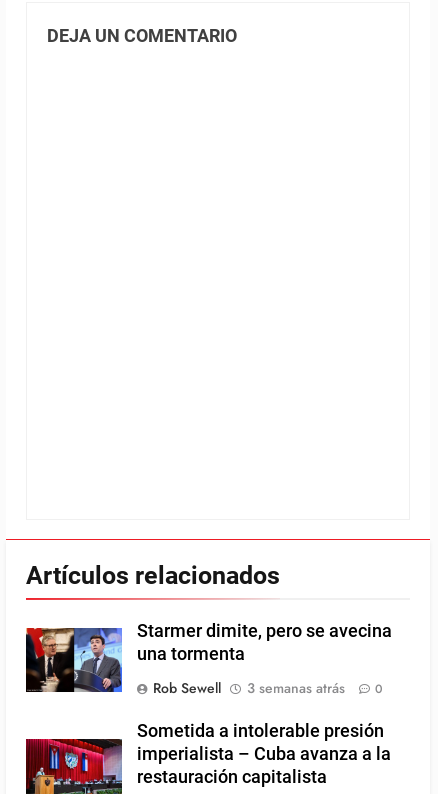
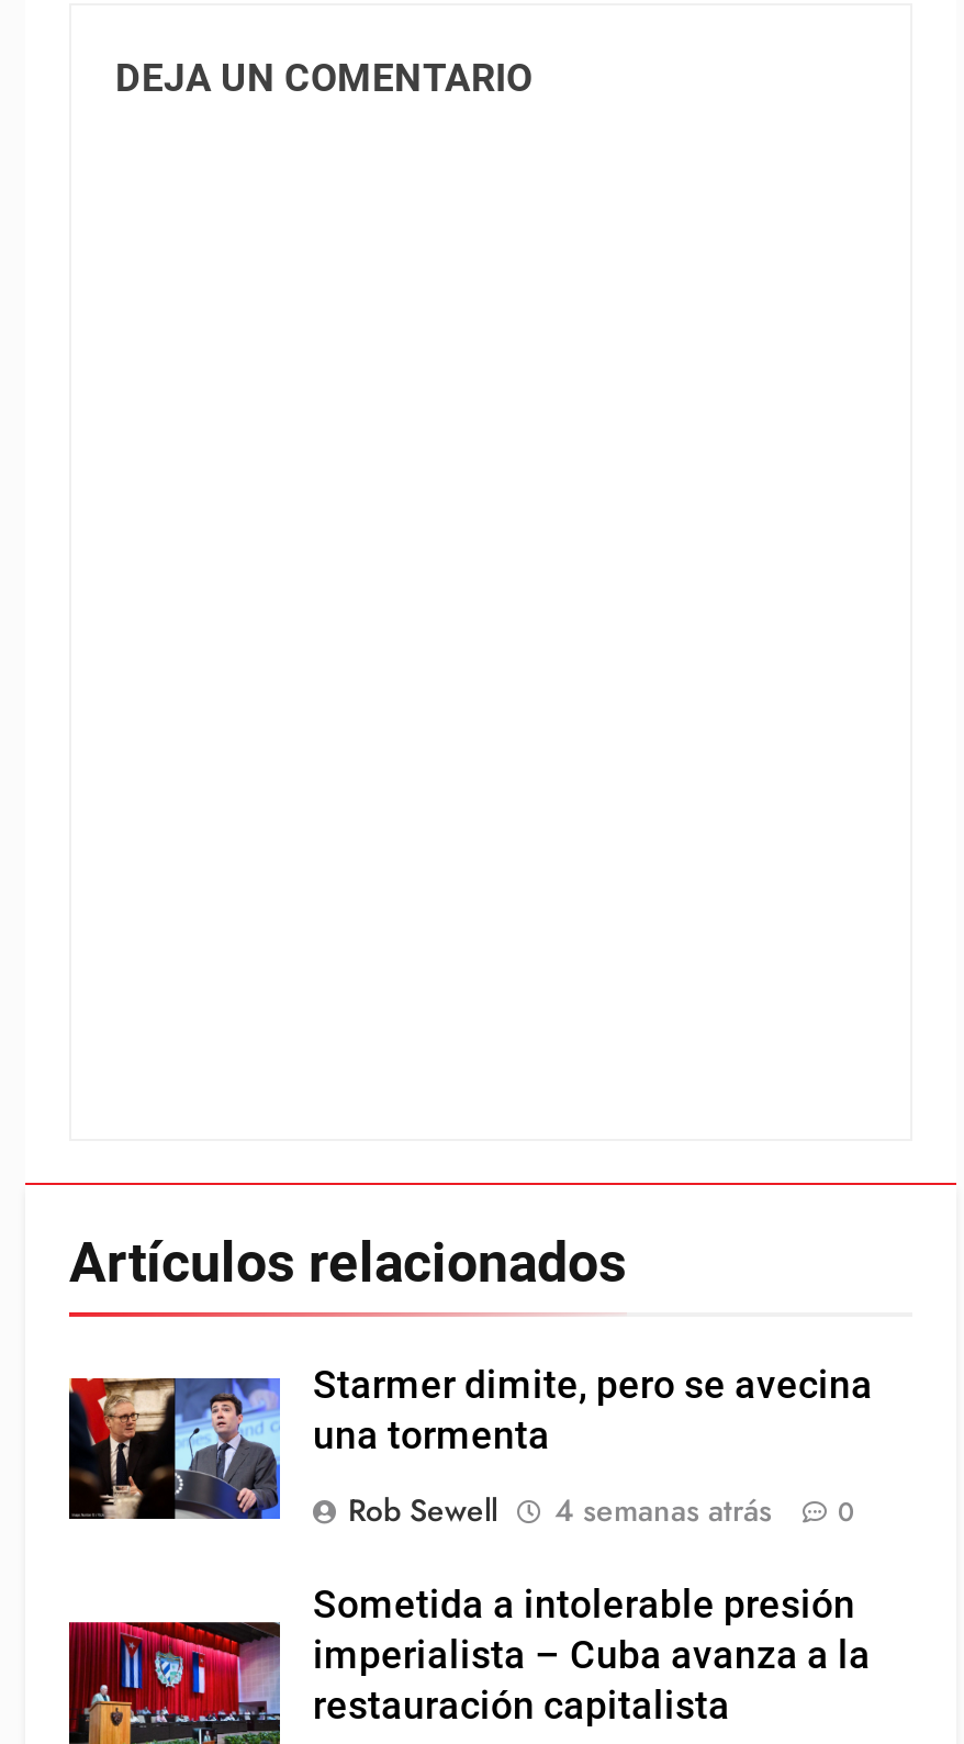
- 3 semanas atrás
+ 4 semanas atrás
